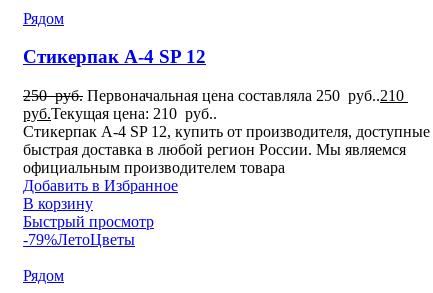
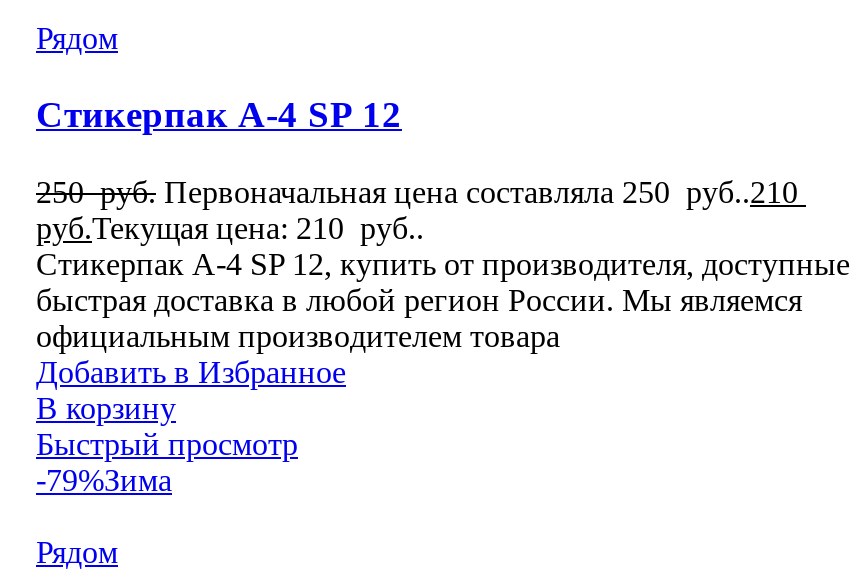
- -79%ЛетоЦветы
+ -79%Зима
